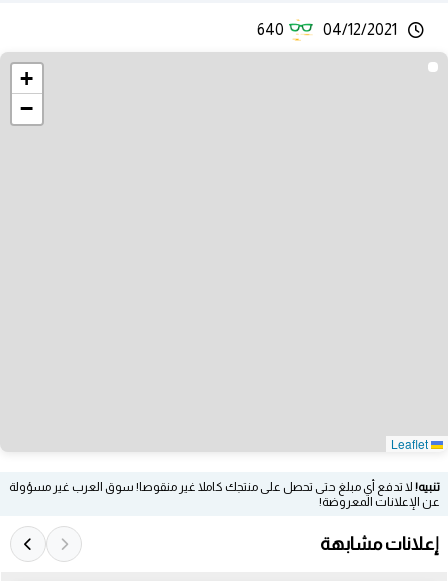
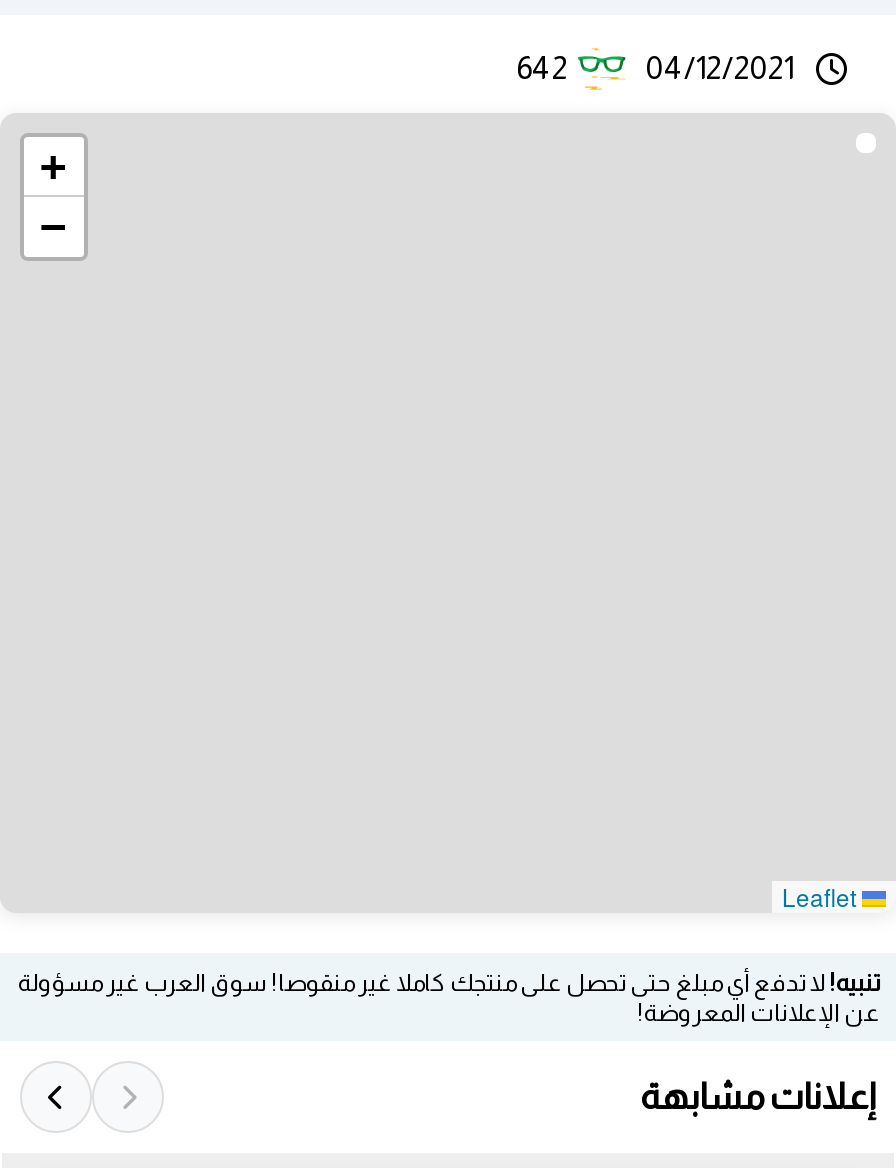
- 640
+ 642
